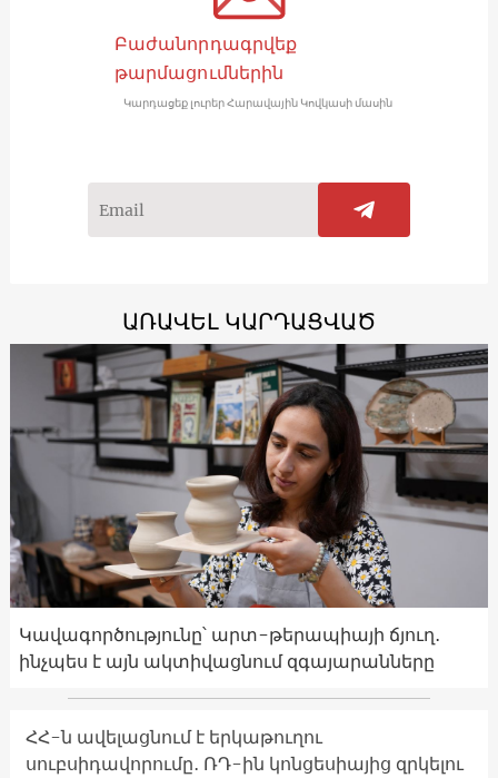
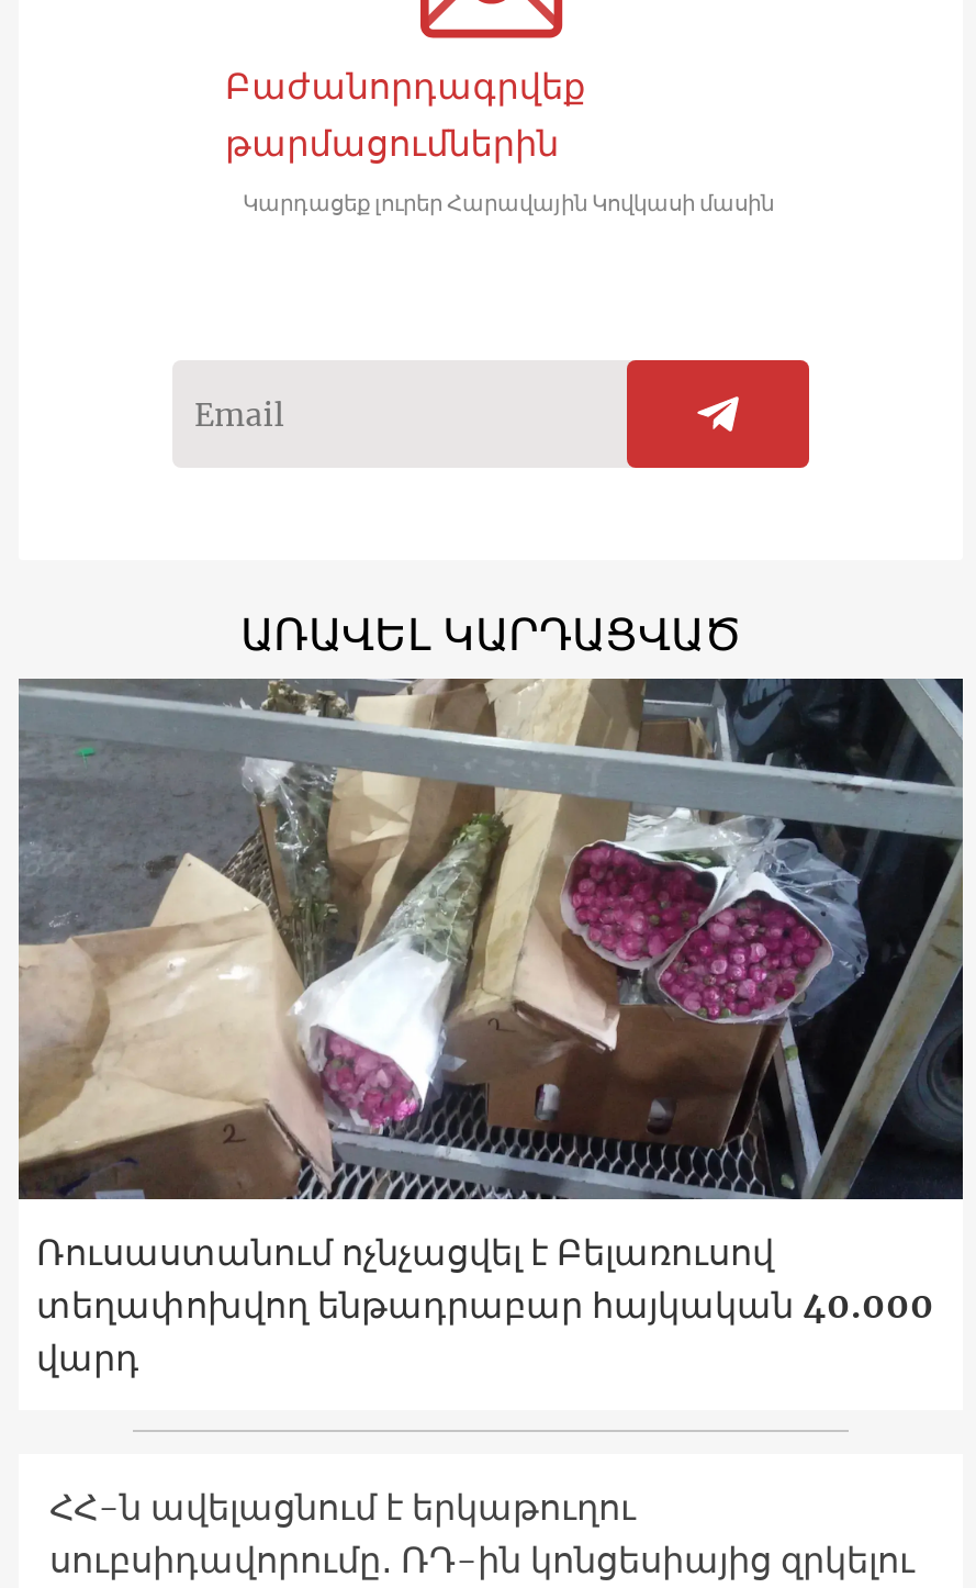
- [image]
- Կավագործությունը՝ արտ-թերապիայի ճյուղ․
- ինչպես է այն ակտիվացնում զգայարանները
+ [image]
+ Ռուսաստանում ոչնչացվել է Բելառուսով
+ տեղափոխվող ենթադրաբար հայկական 40.000
+ վարդ
